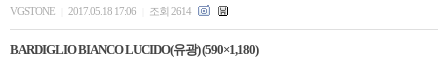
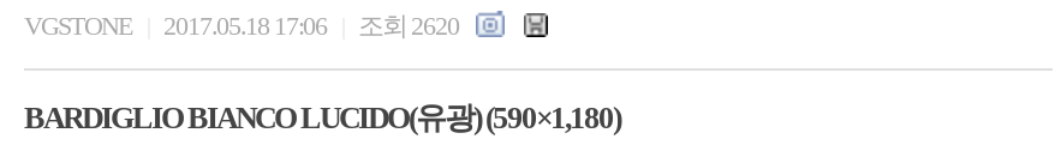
- VGSTONE 2017.05.18 17:06 조회 2614
+ VGSTONE 2017.05.18 17:06 조회 2620
